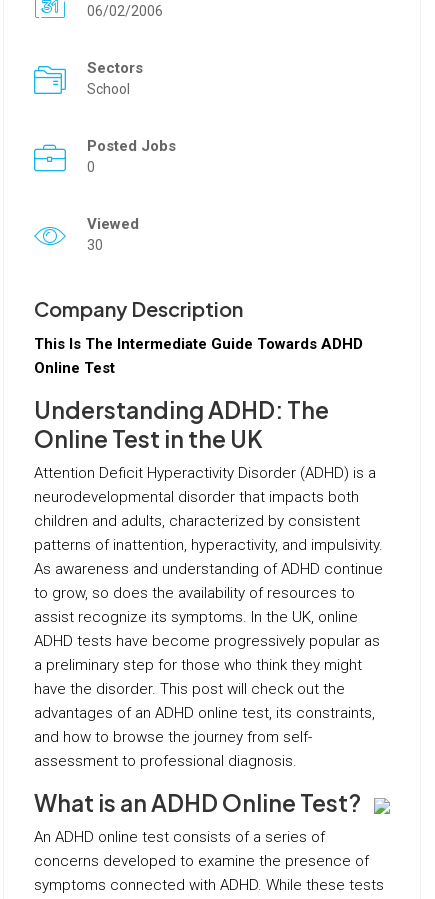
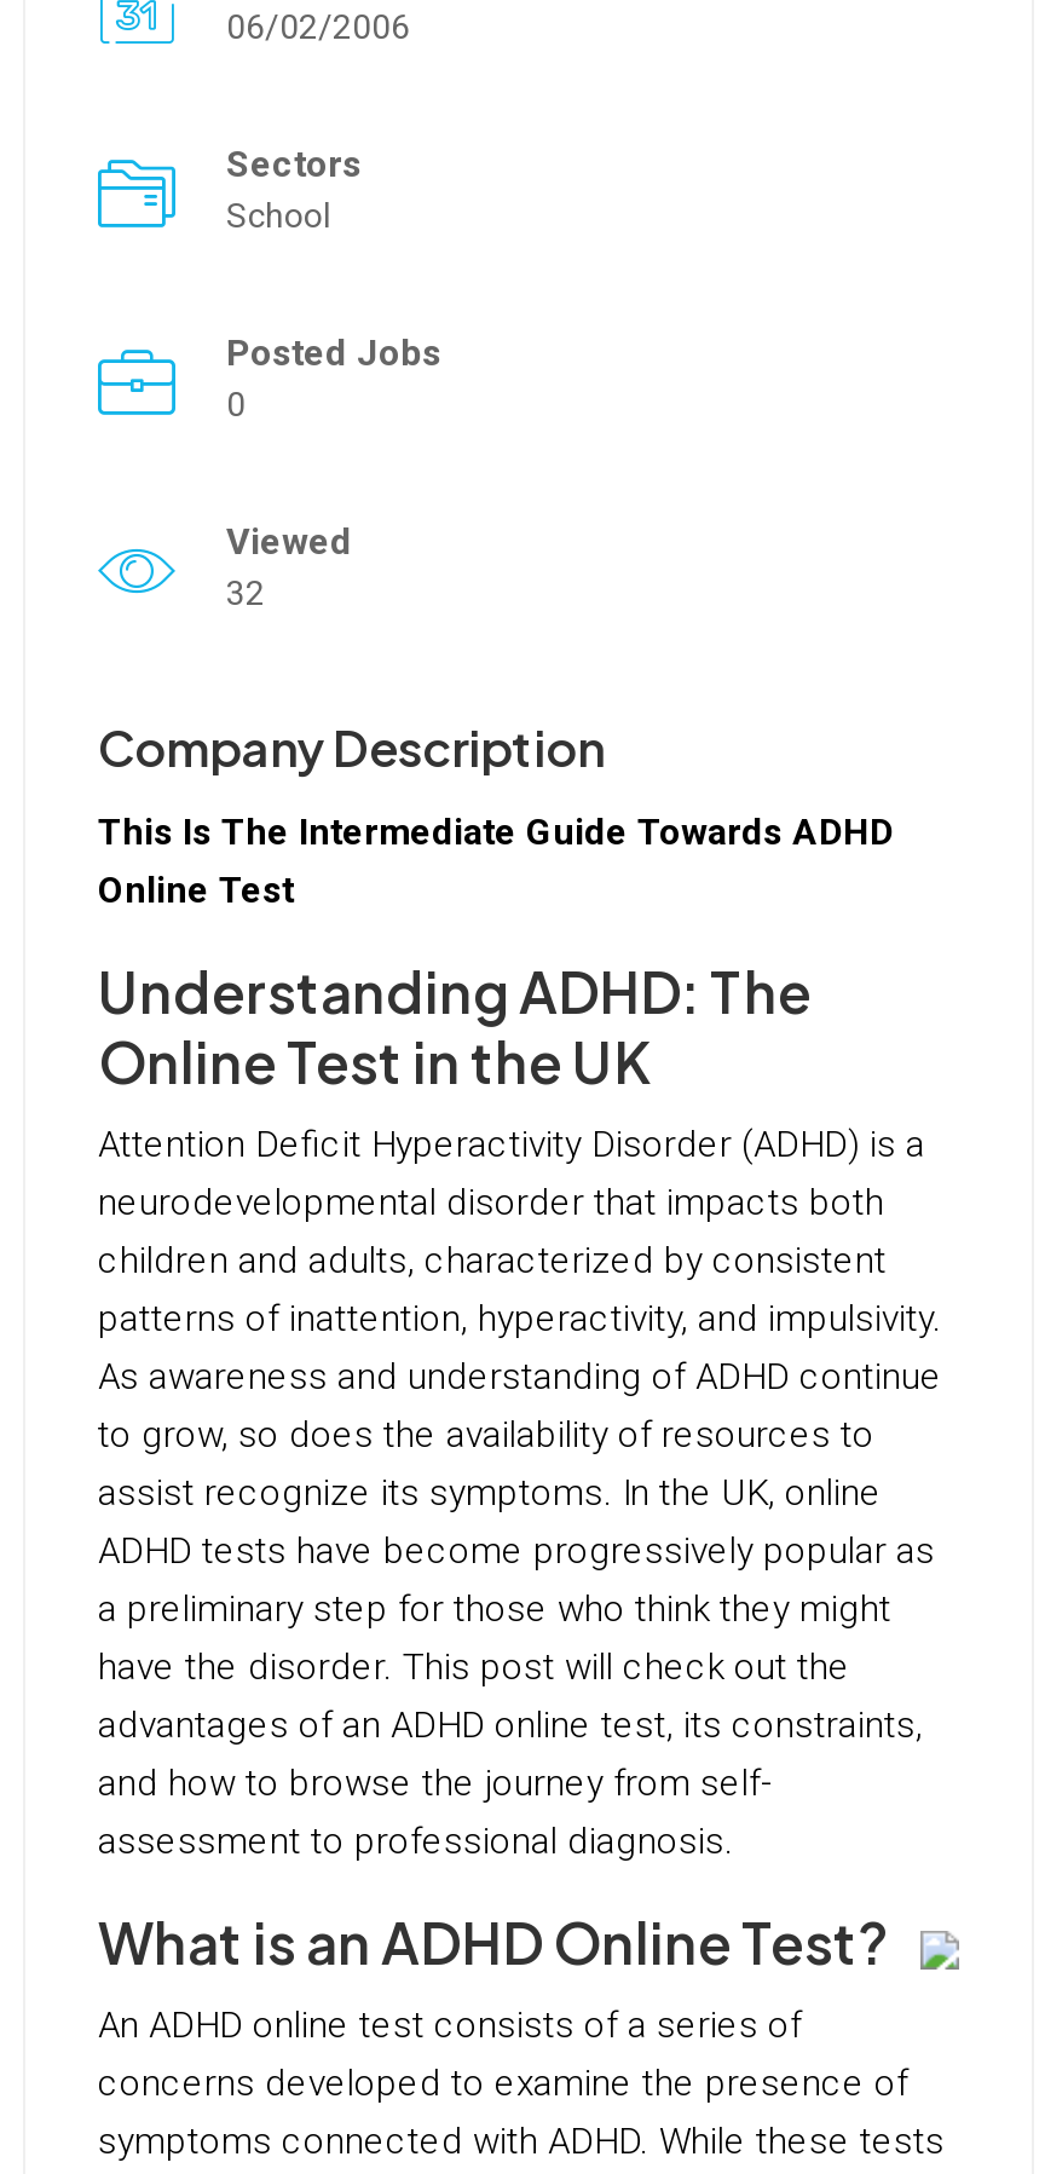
- 30
+ 32
